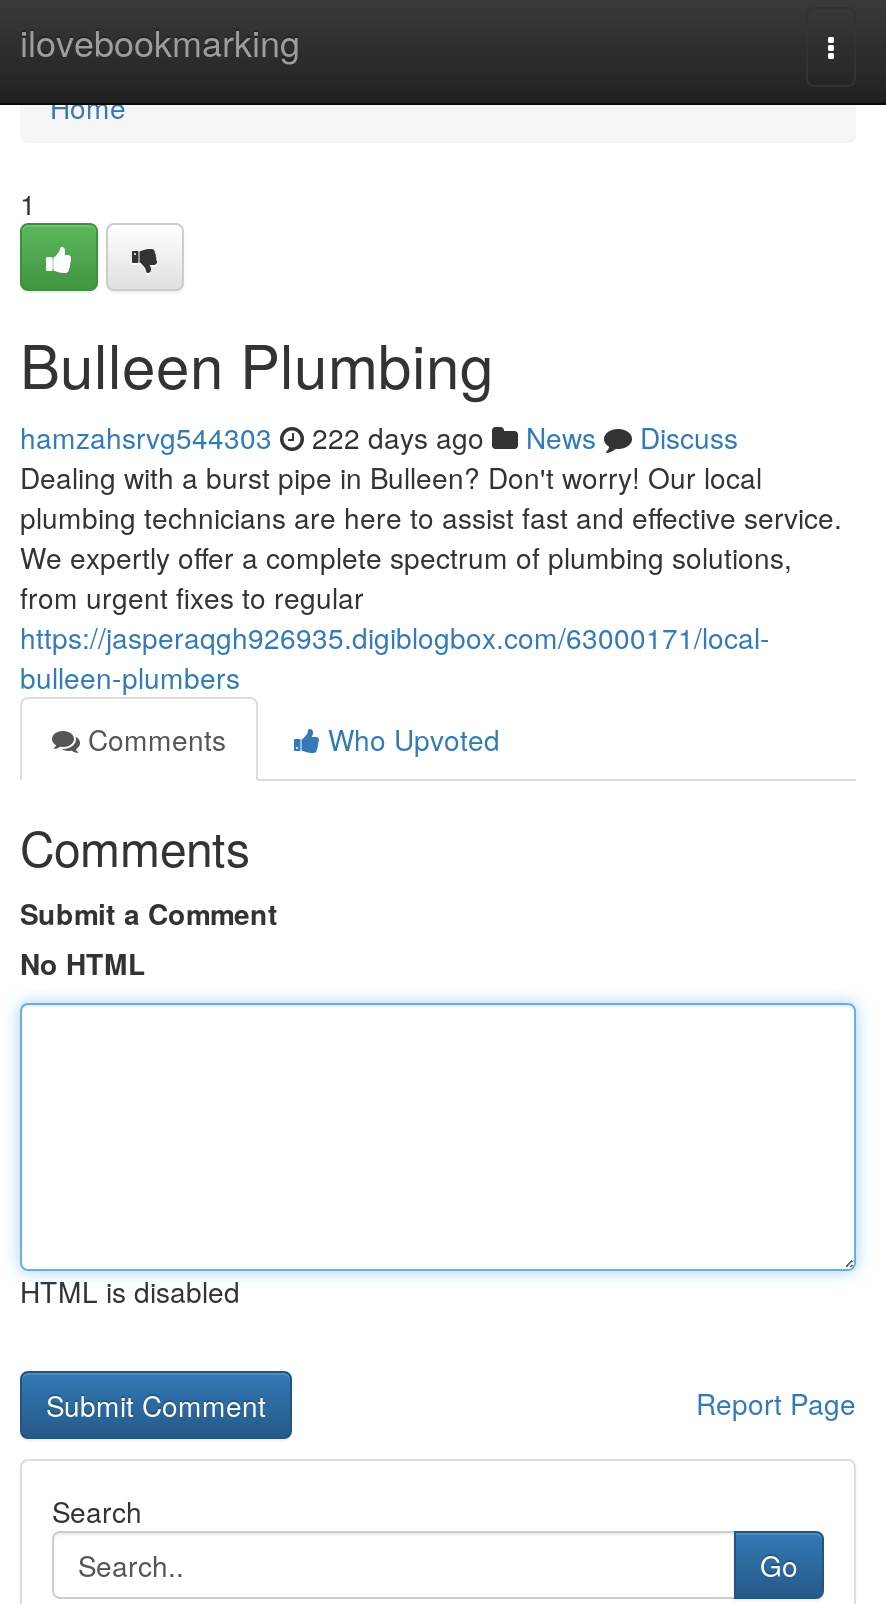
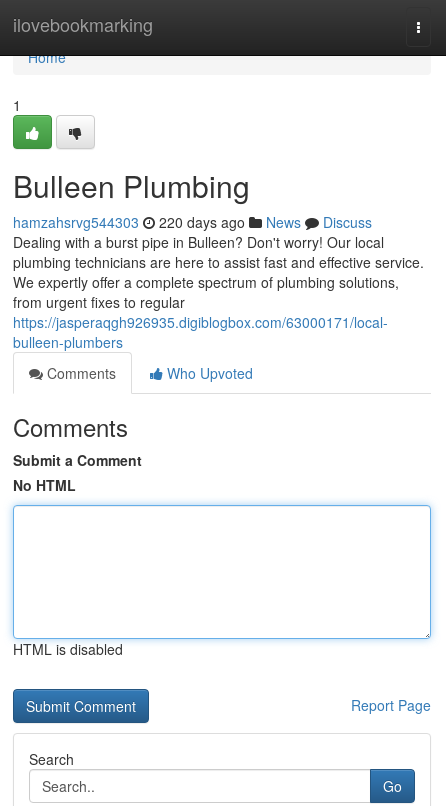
- hamzahsrvg544303 222 days ago News Discuss
+ hamzahsrvg544303 220 days ago News Discuss
